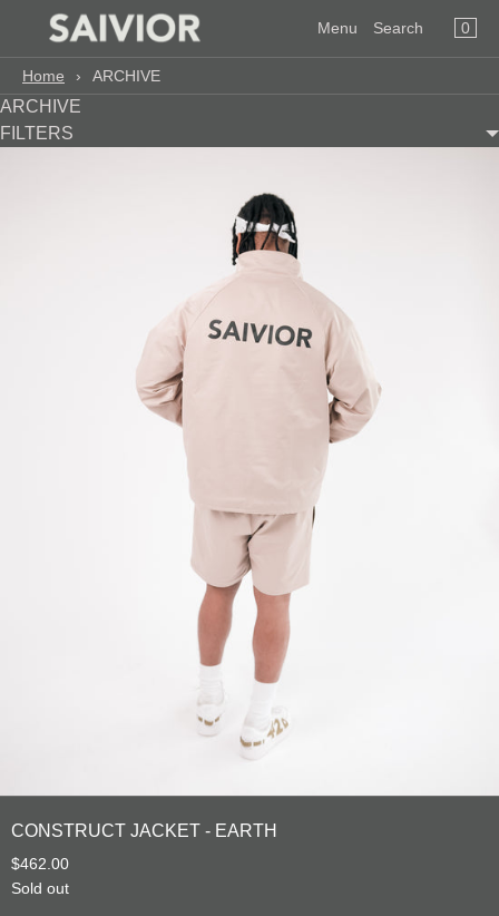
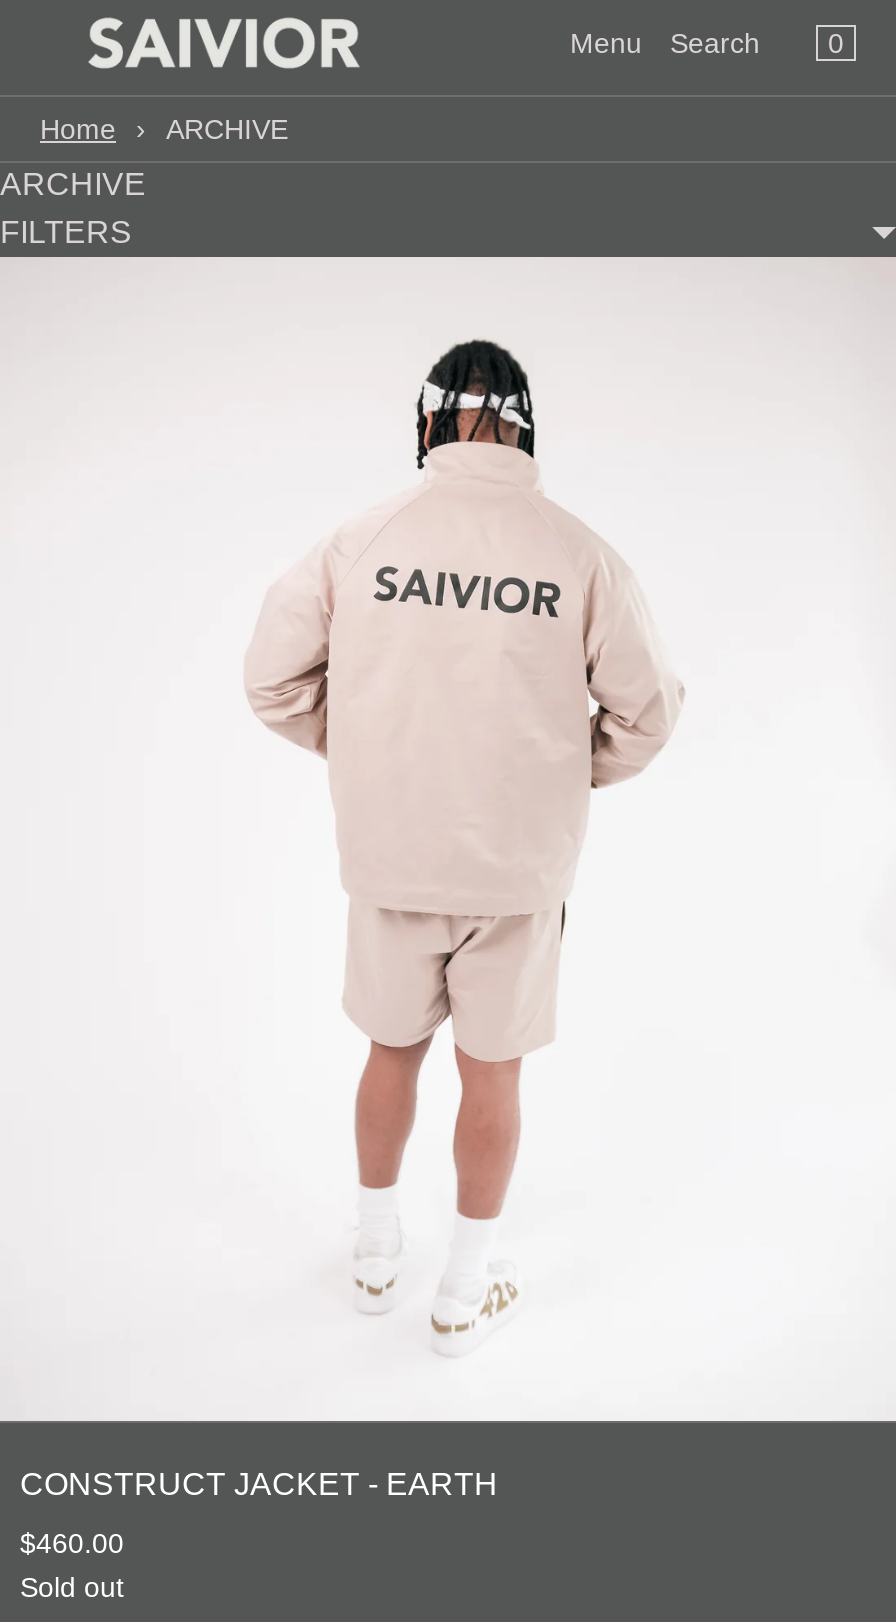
- $462.00
+ $460.00
